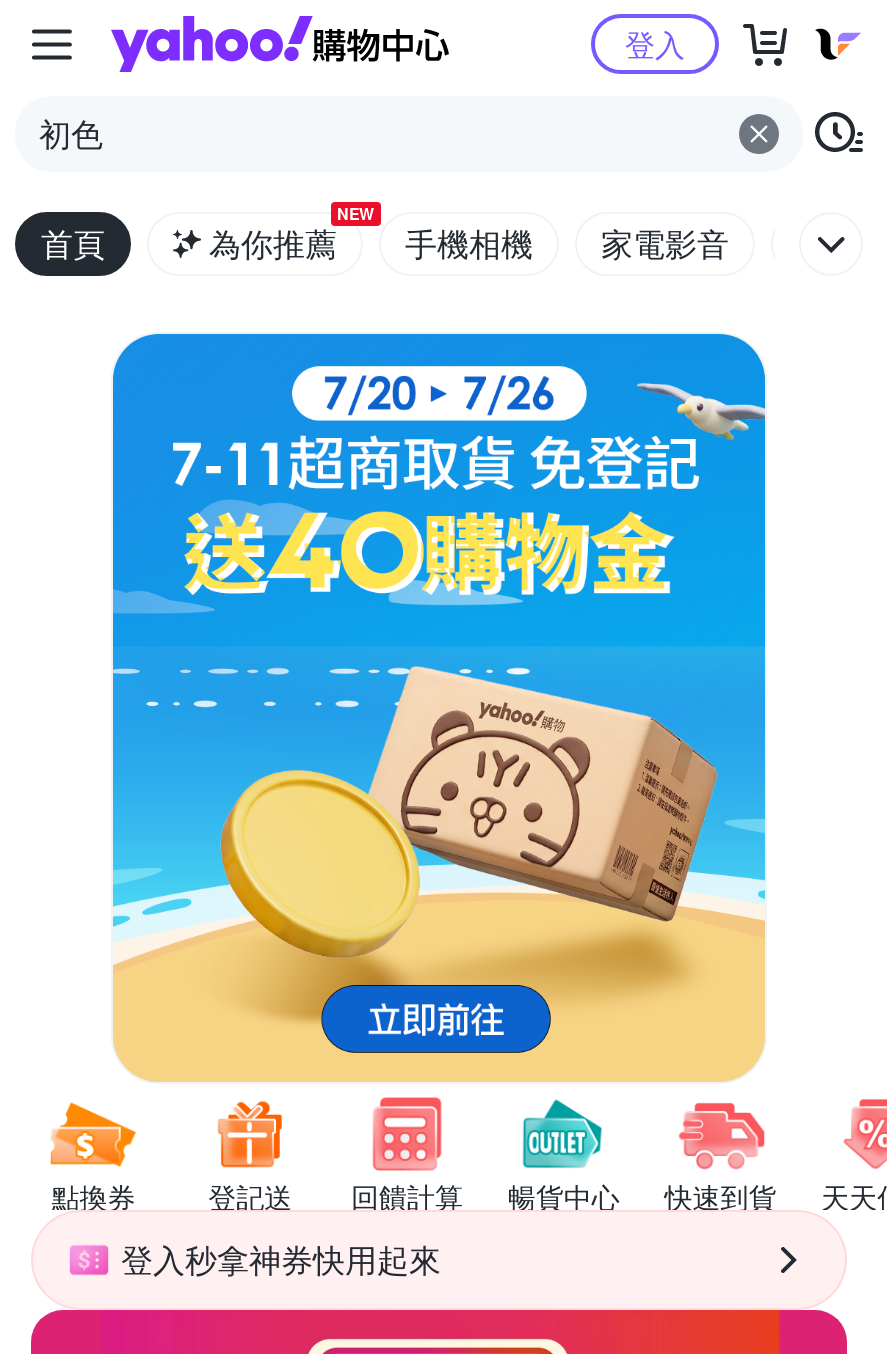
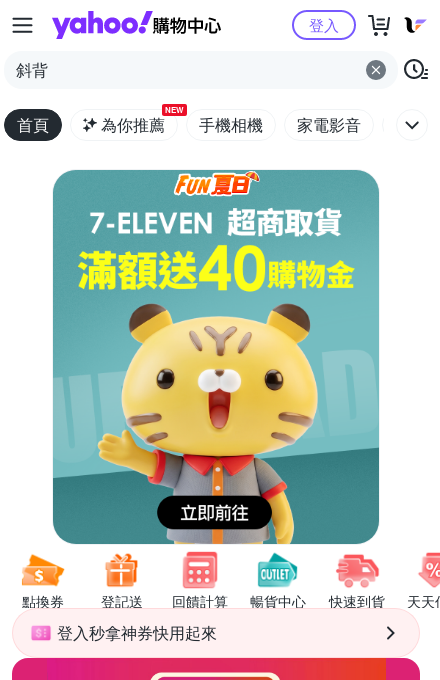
- 初色
+ 斜背

- [image]
+ [image]
